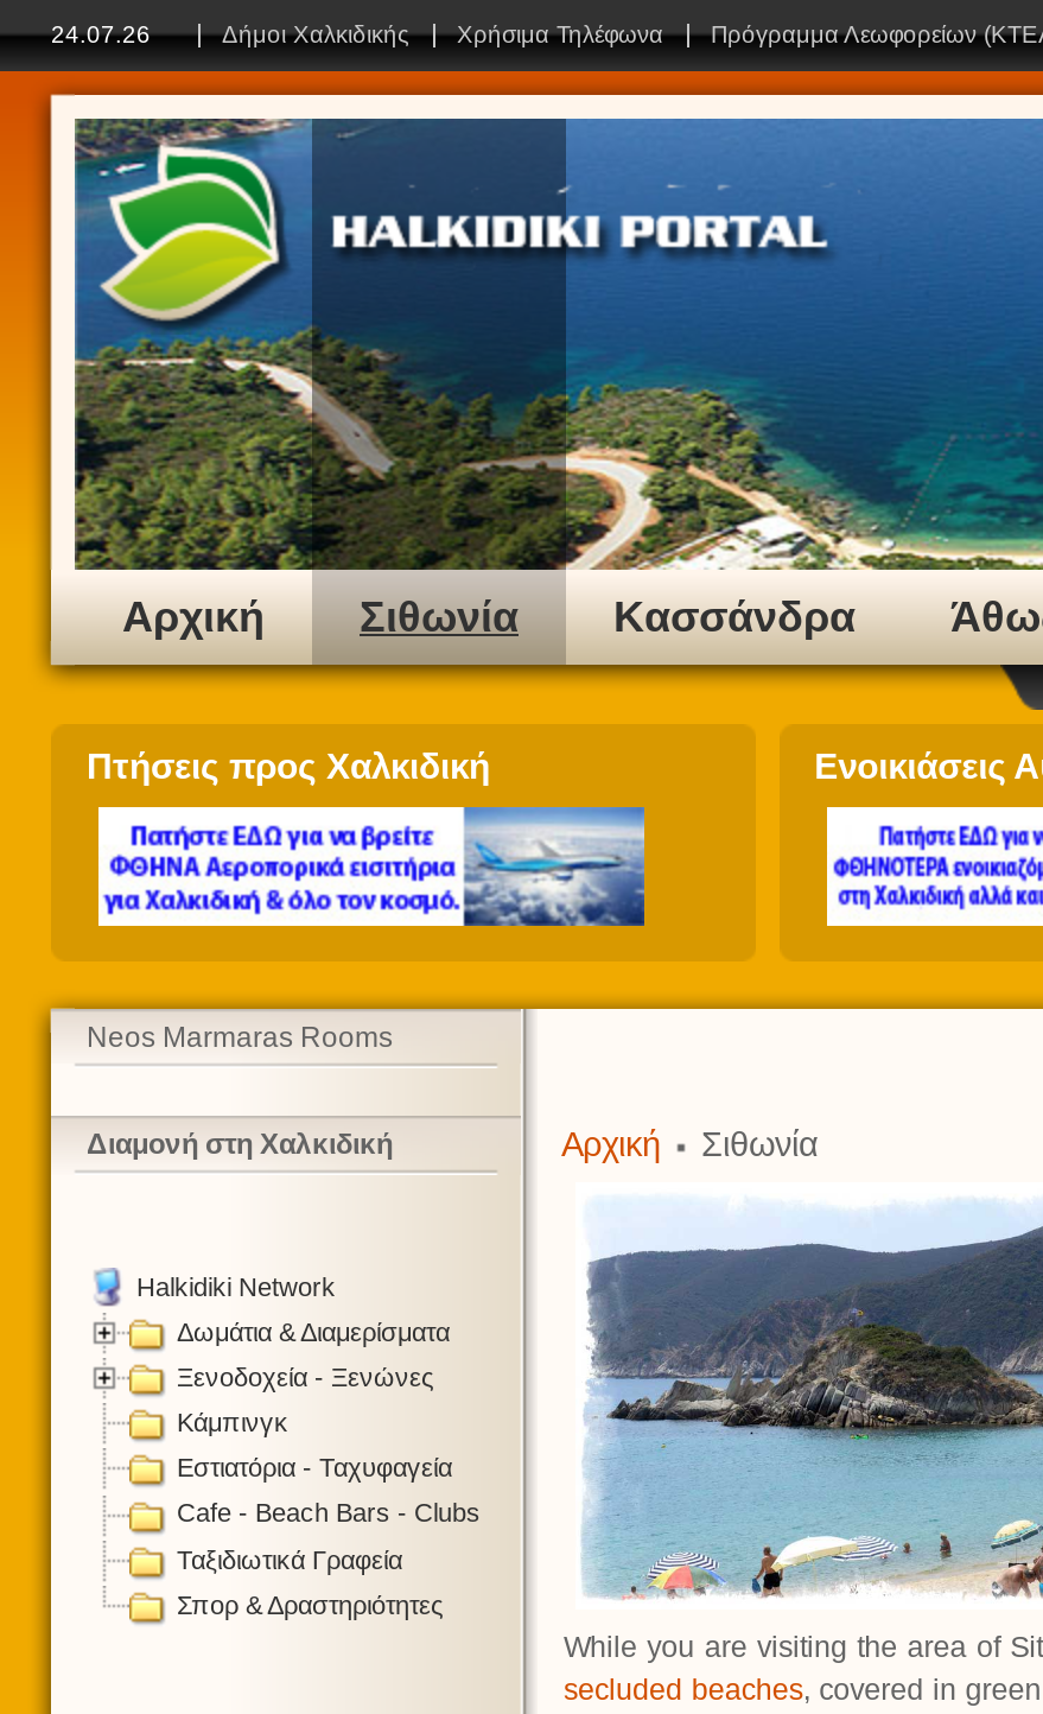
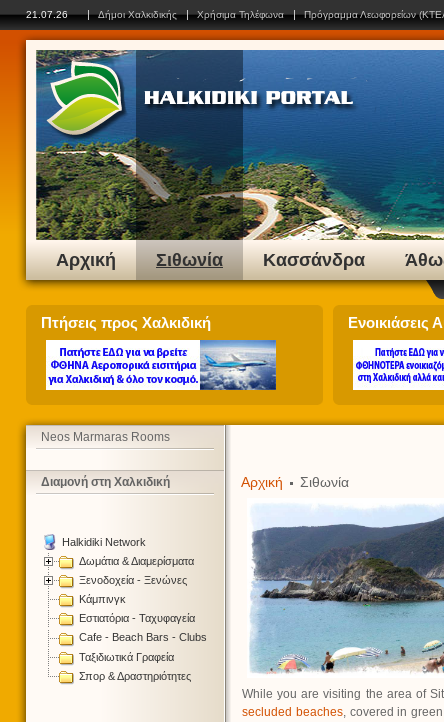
- 24.07.26
+ 21.07.26
